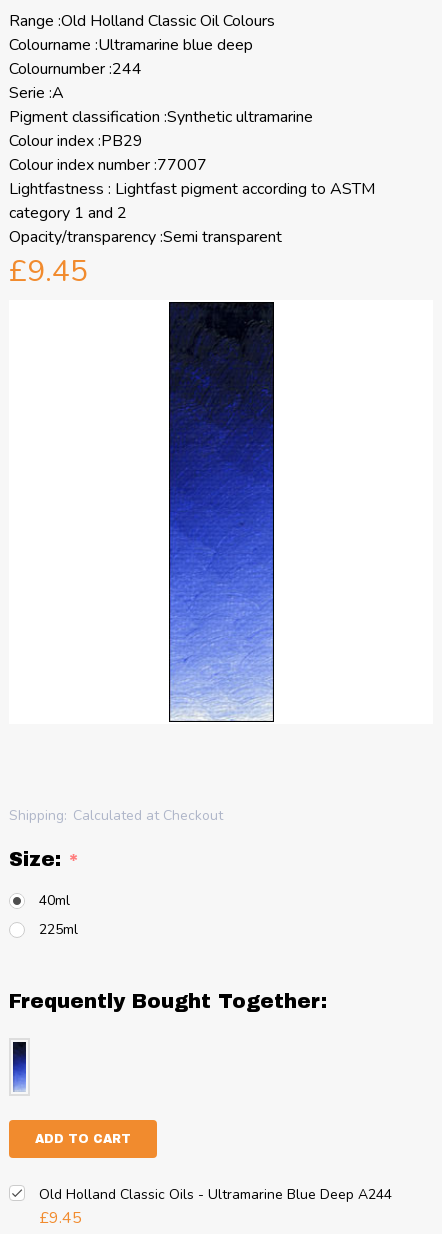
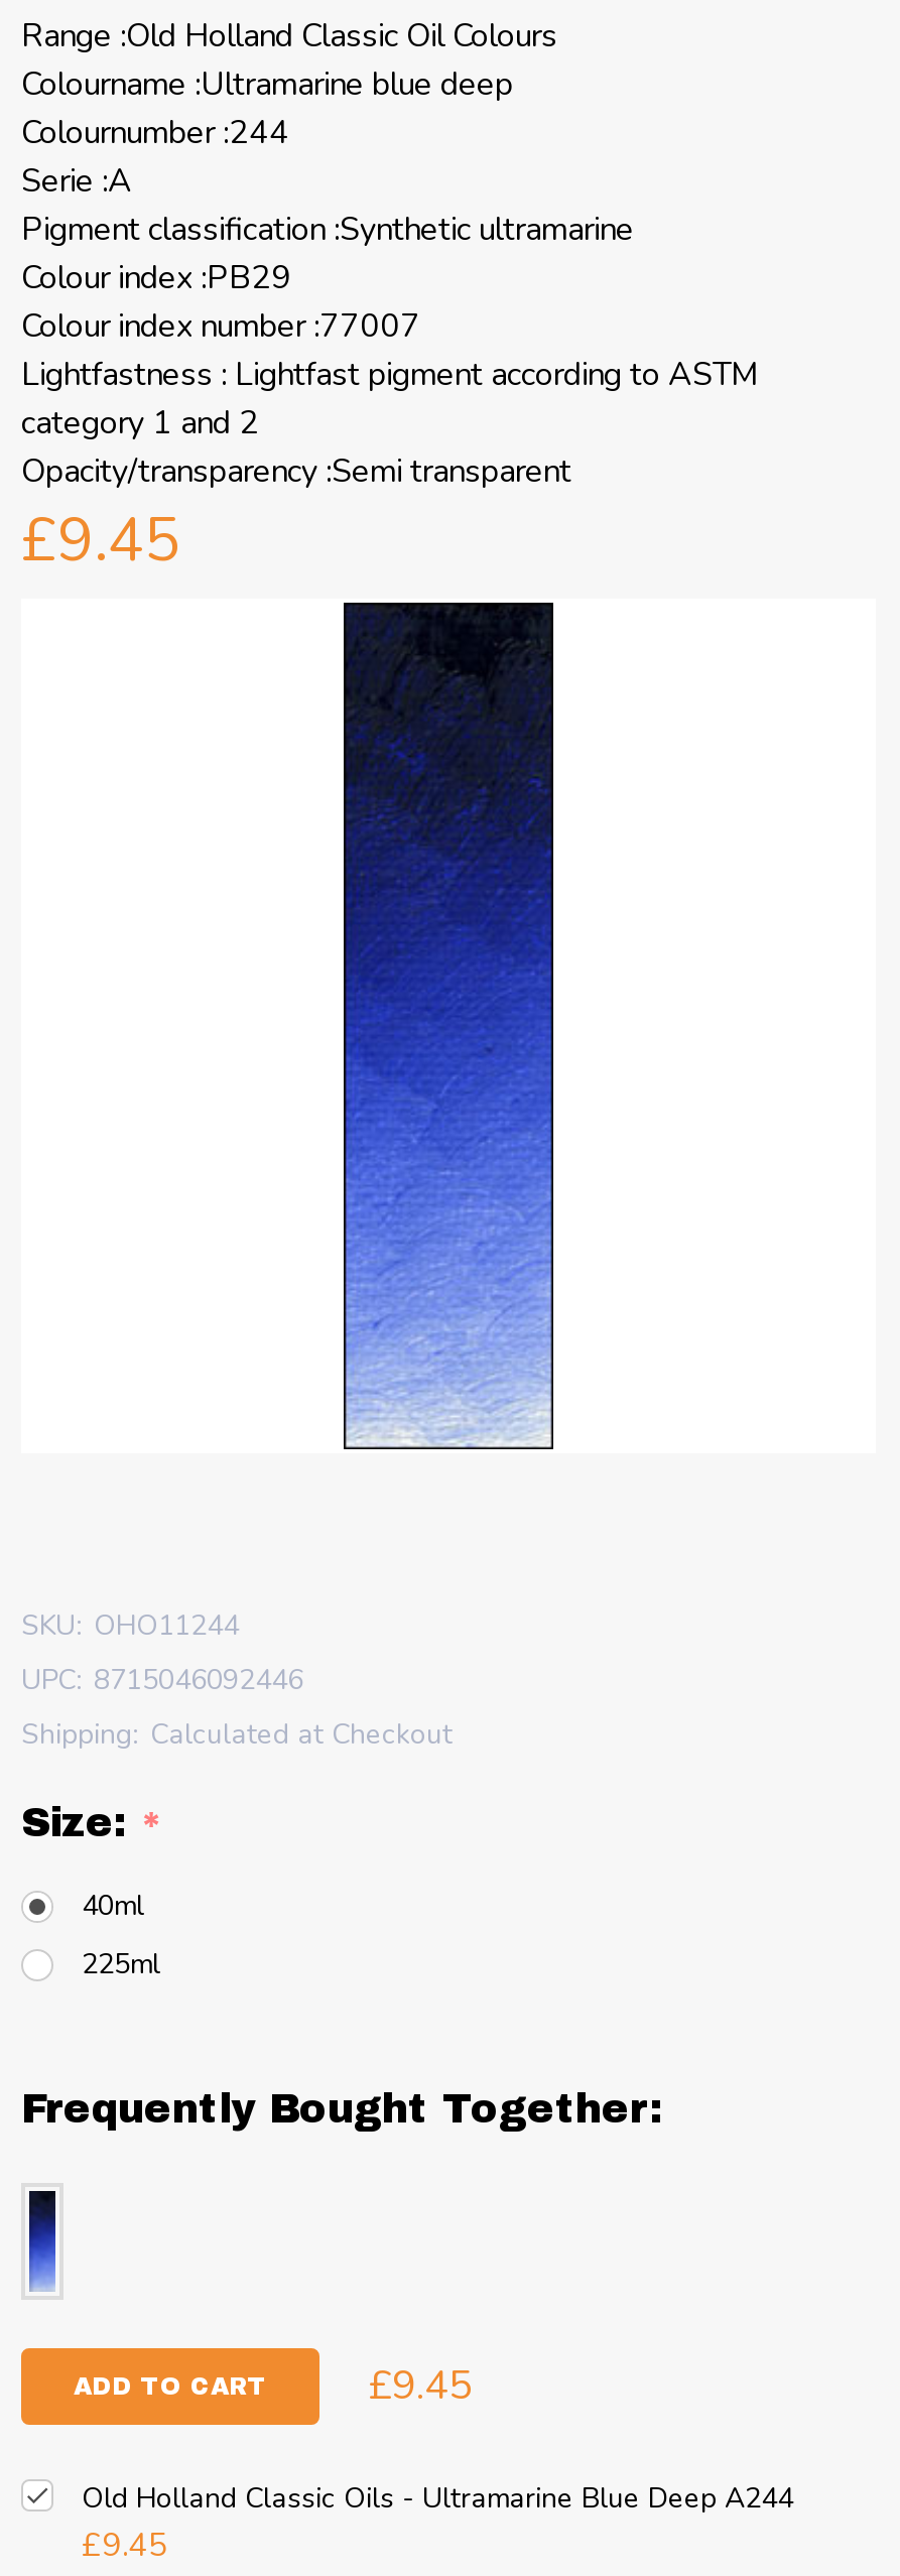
+ SKU: OHO11244
+ UPC: 8715046092446

+ £9.45
